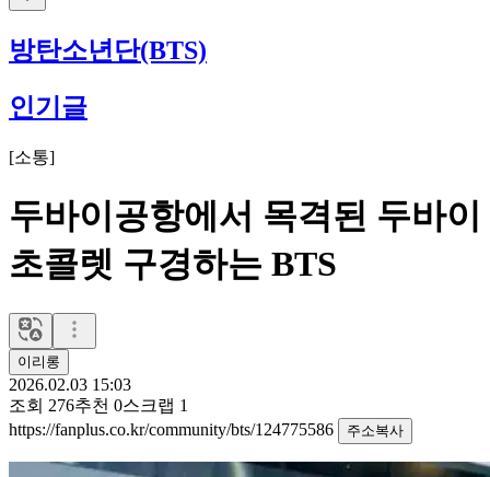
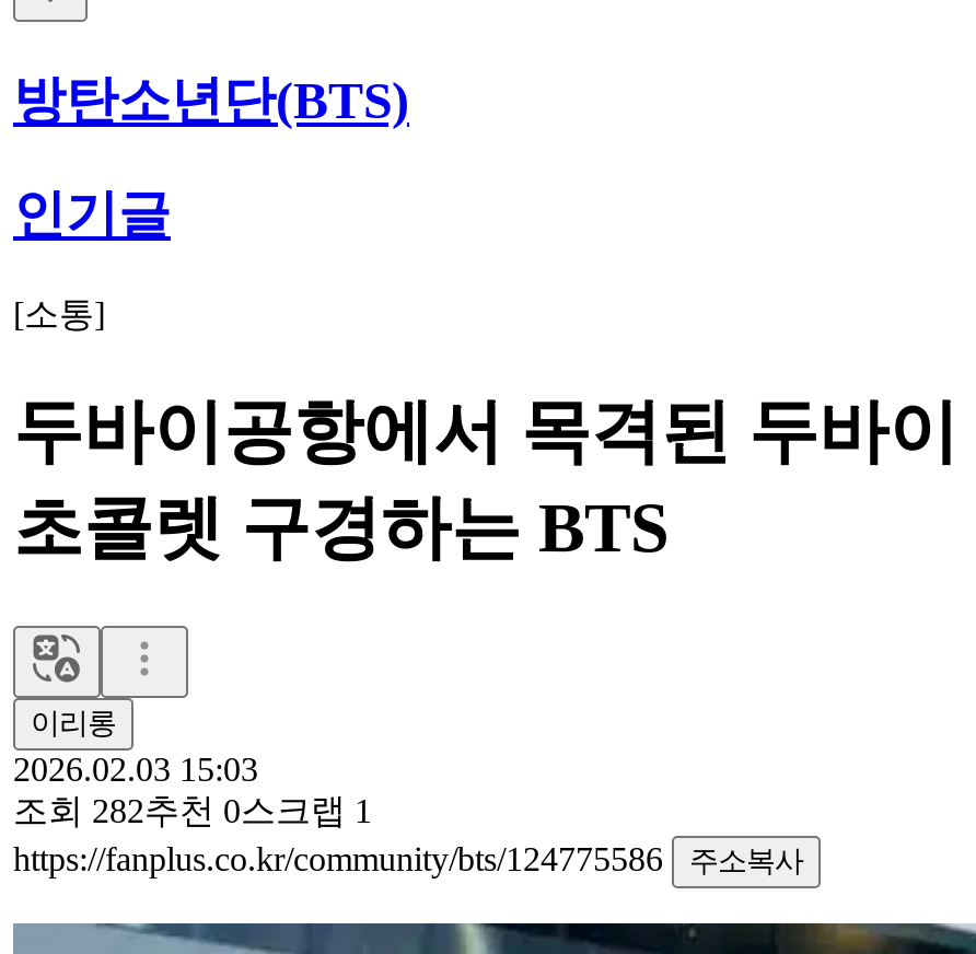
- 조회 276추천 0스크랩 1
+ 조회 282추천 0스크랩 1
